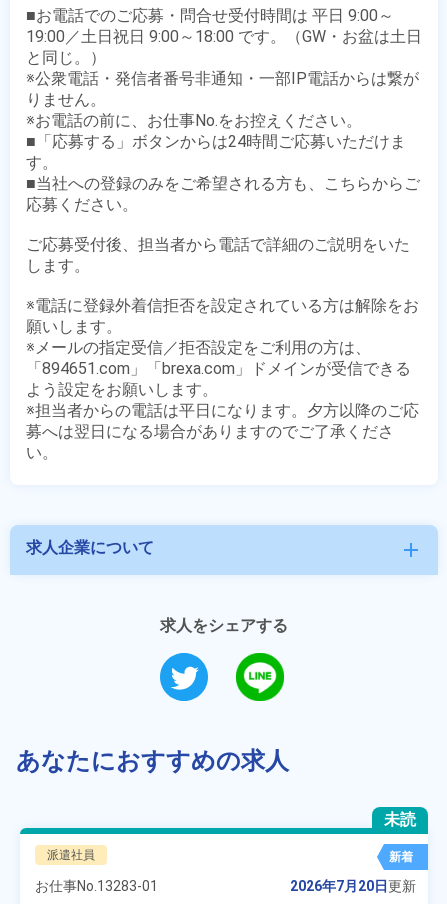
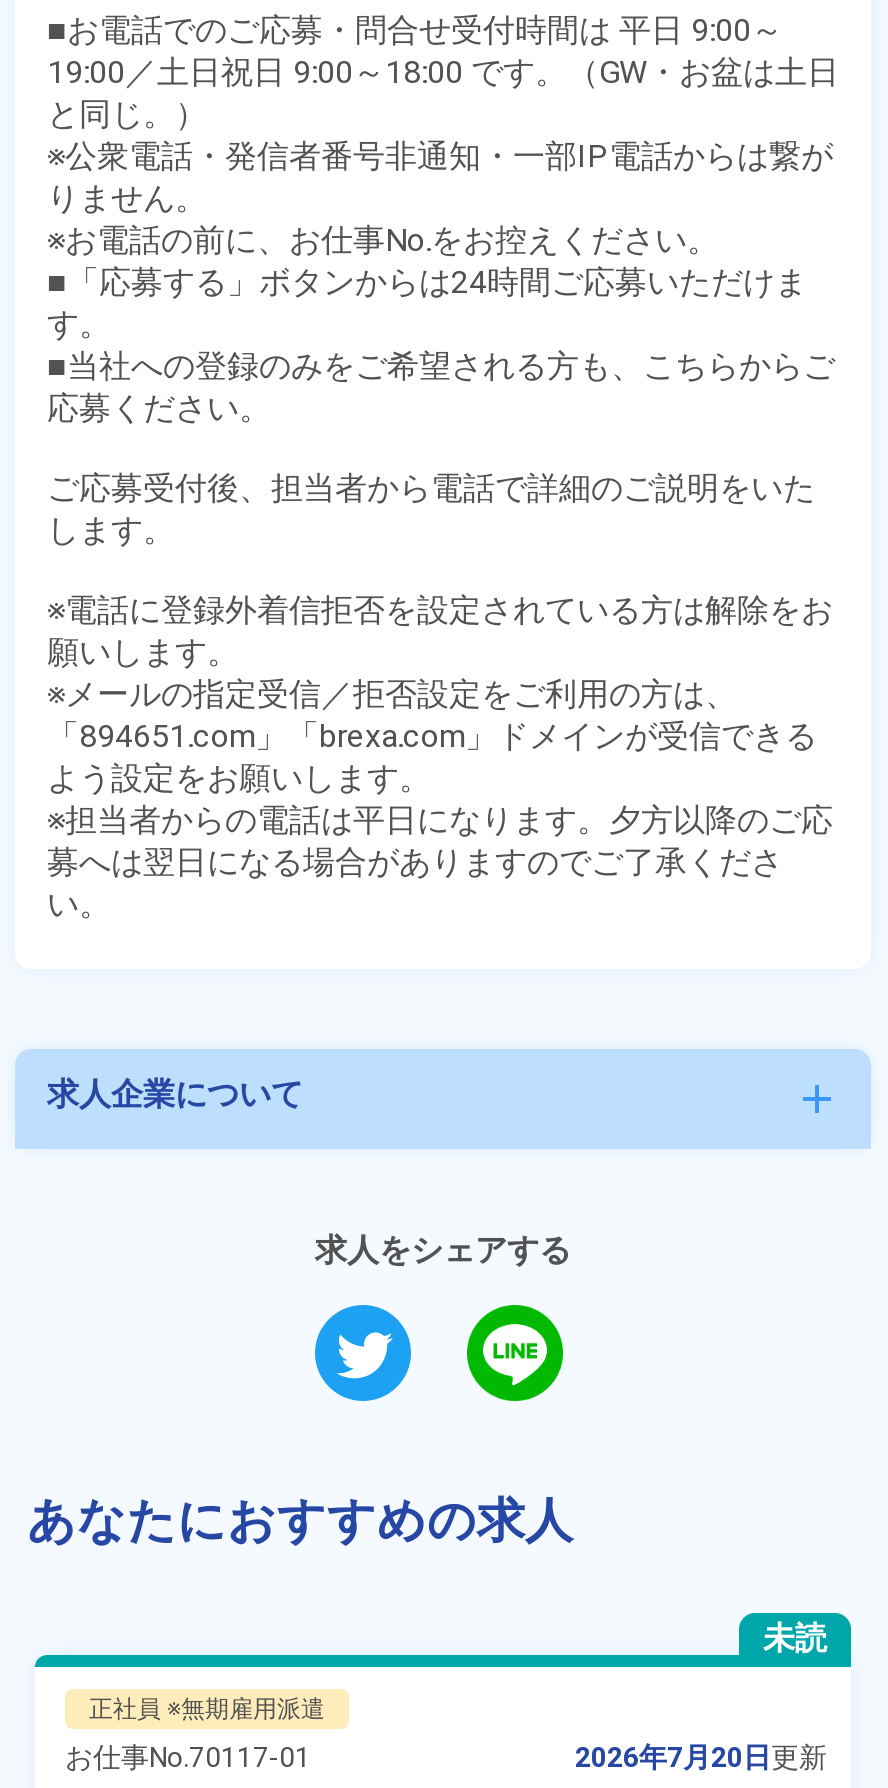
- 派遣社員
- 新着
+ 正社員 ※無期雇用派遣

- お仕事No.13283-01
+ お仕事No.70117-01
